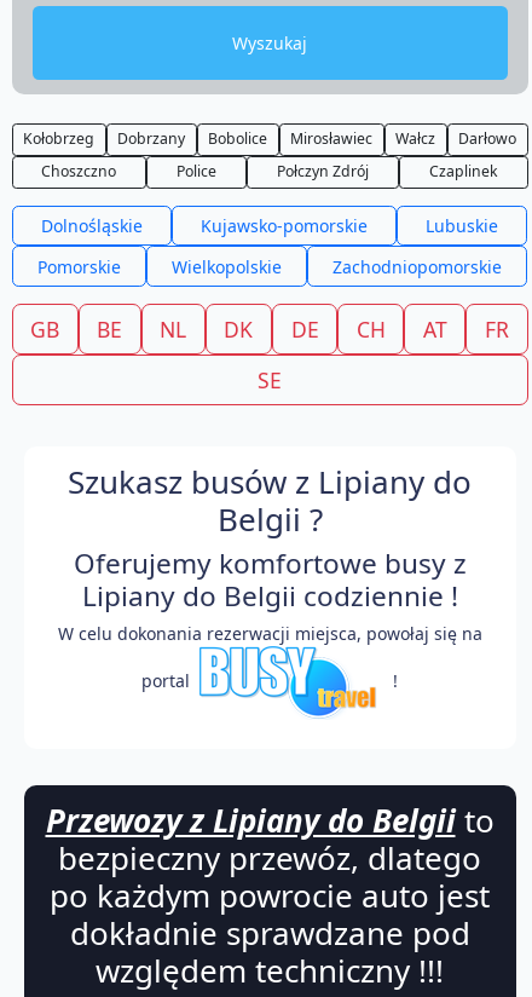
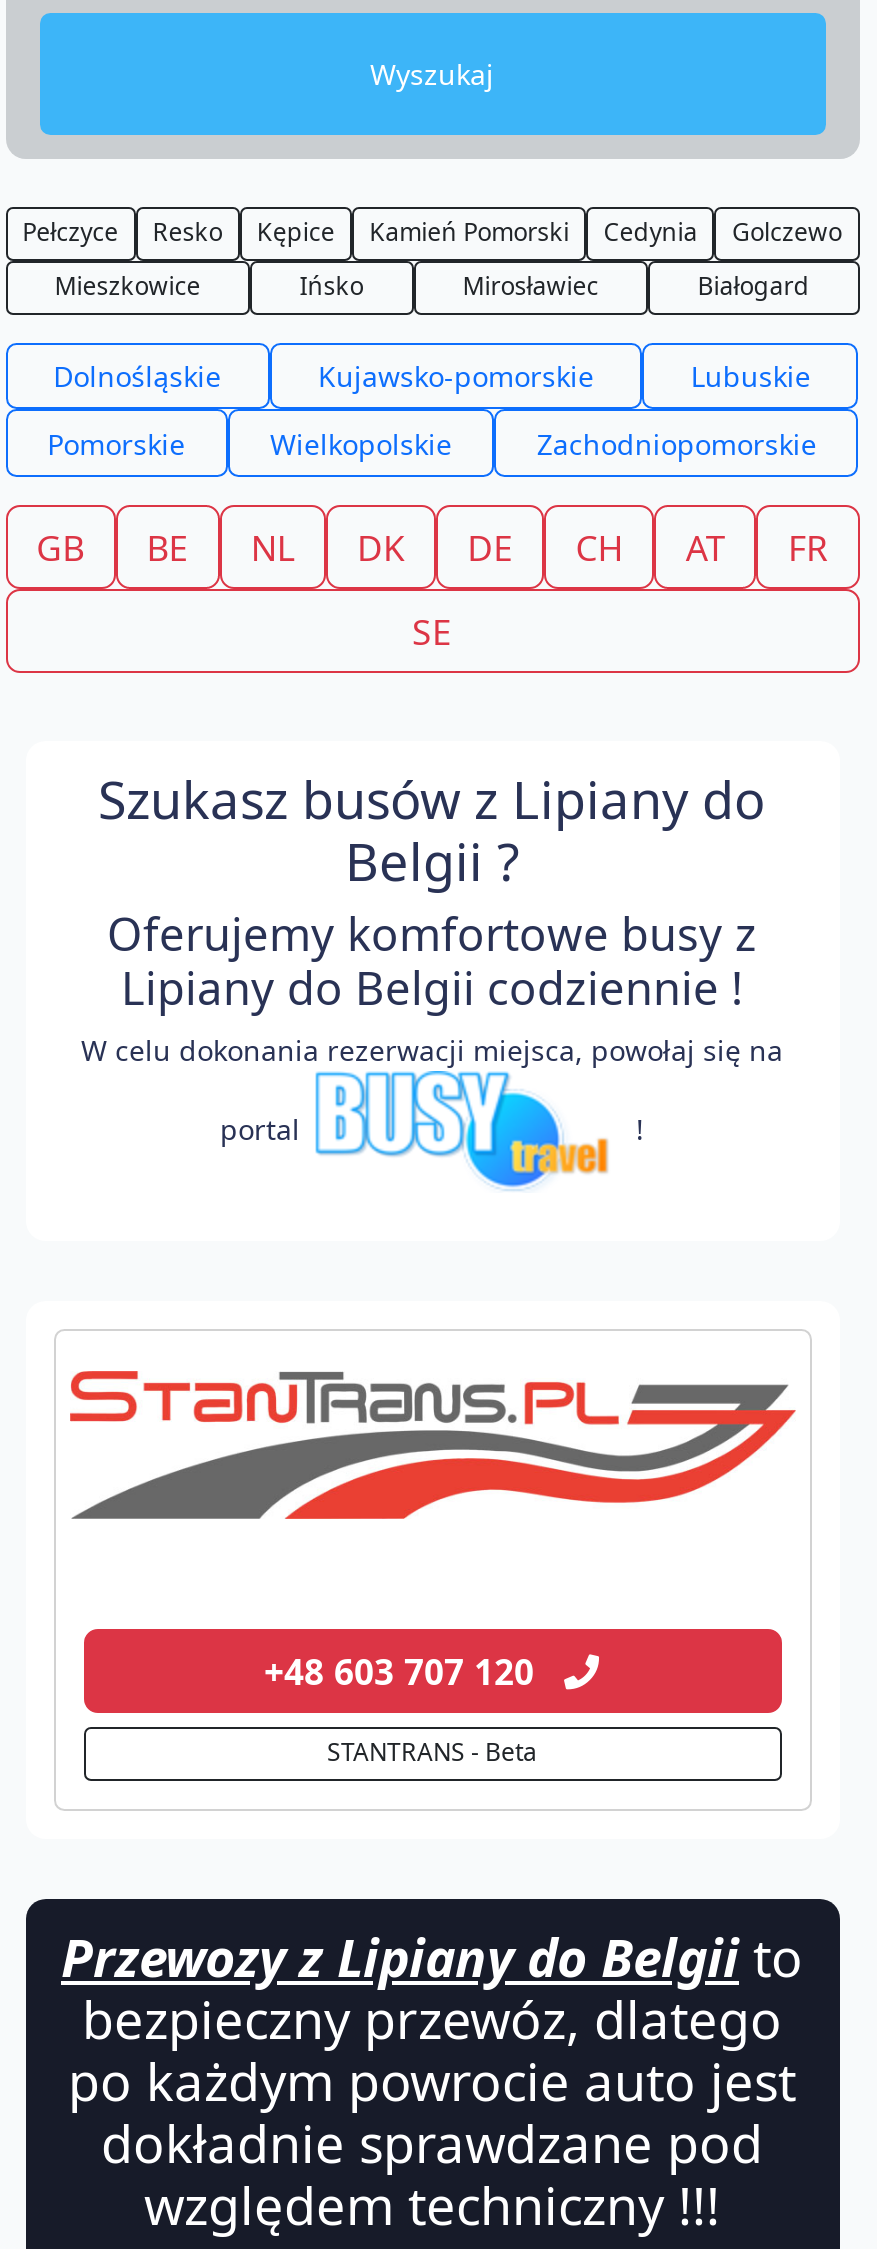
- Kołobrzeg
- Dobrzany
- Bobolice
+ Pełczyce
+ Resko
+ Kępice
+ Kamień Pomorski
+ Cedynia
+ Golczewo
+ Mieszkowice
+ Ińsko

- Wałcz
- Darłowo
- Choszczno
- Police
- Połczyn Zdrój
- Czaplinek
+ Białogard

+ [image]

+ +48 603 707 120
+ STANTRANS - Beta
